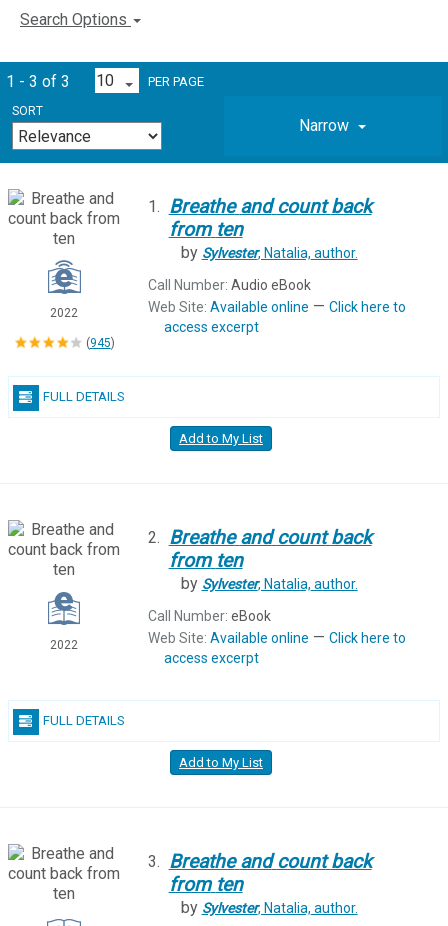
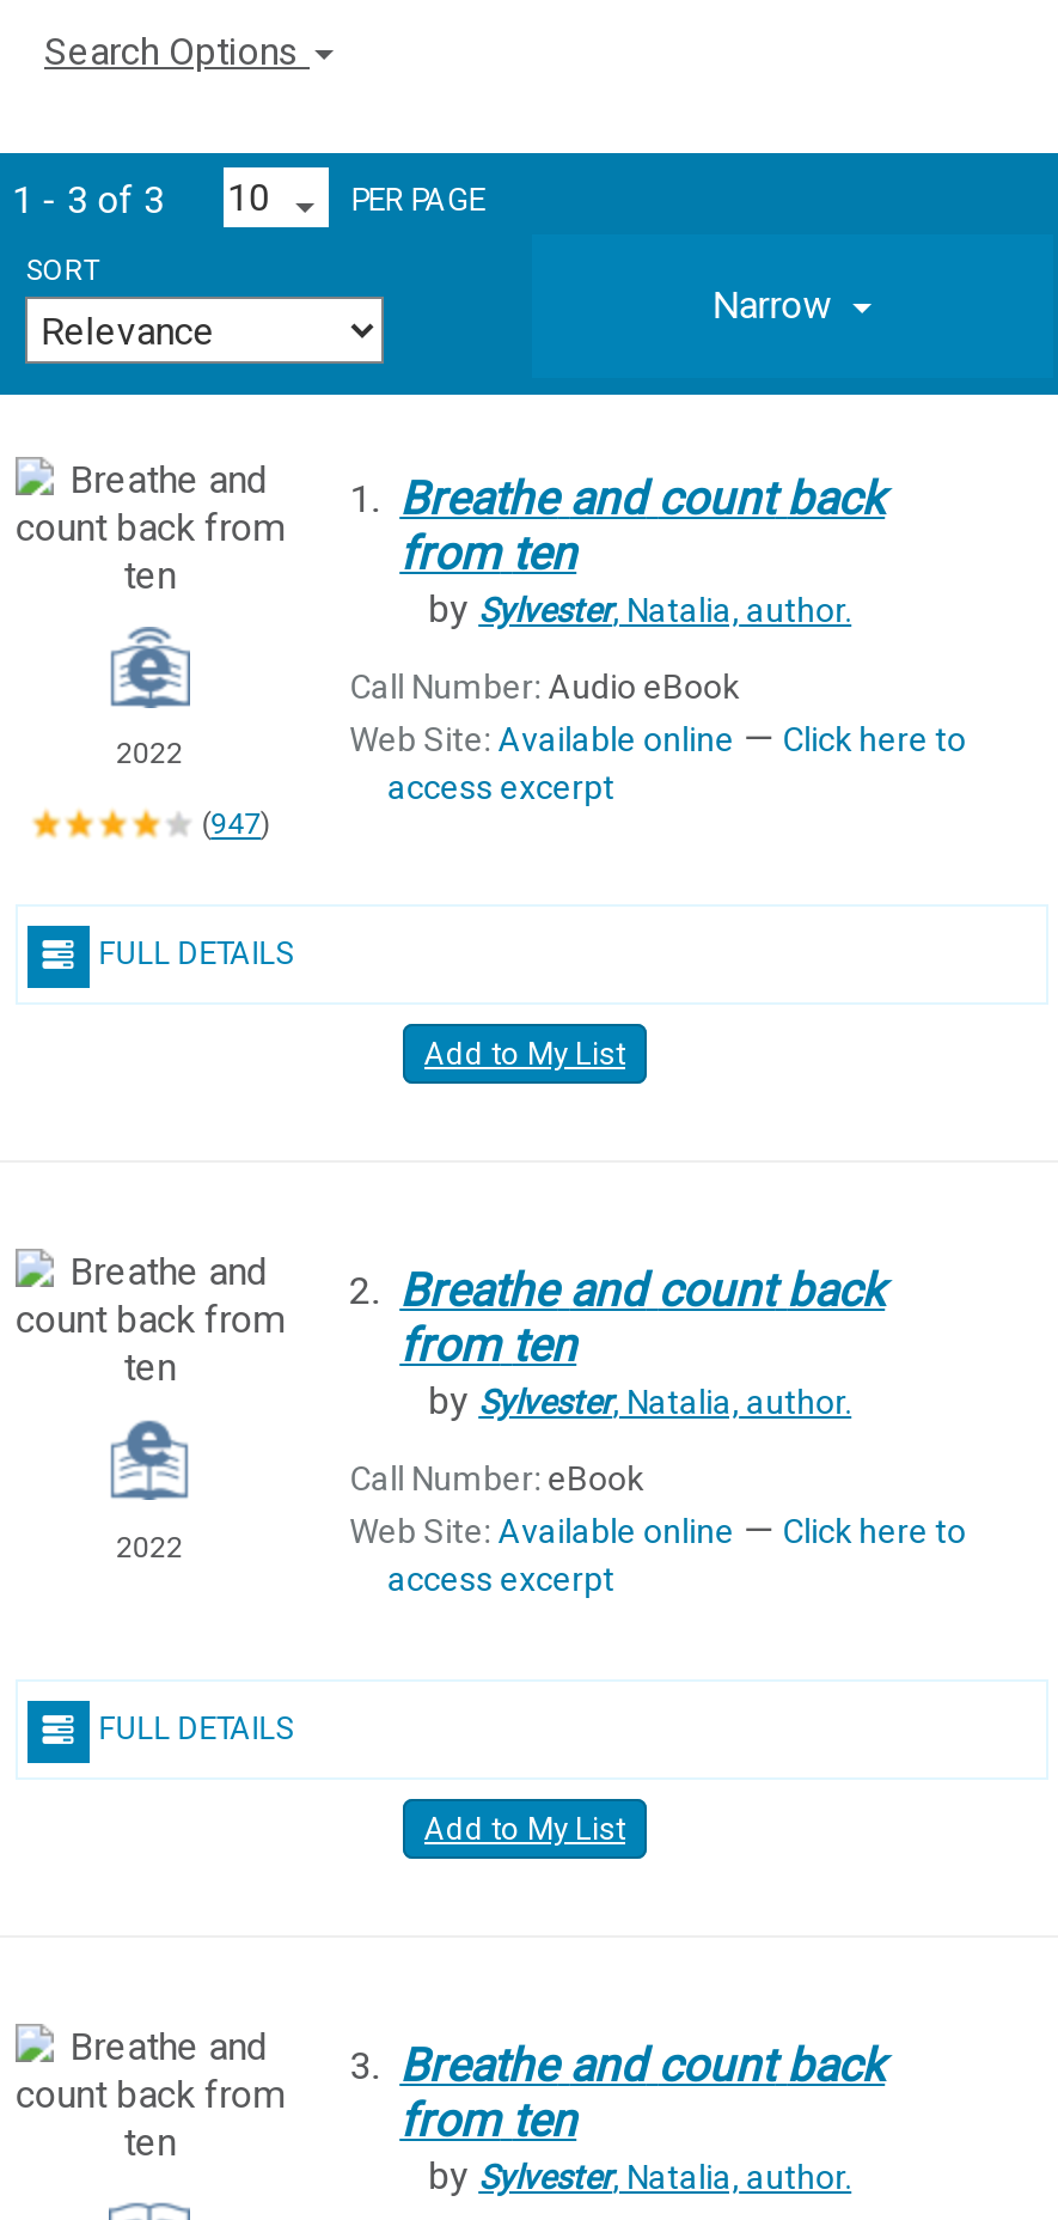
- (945)
+ (947)
